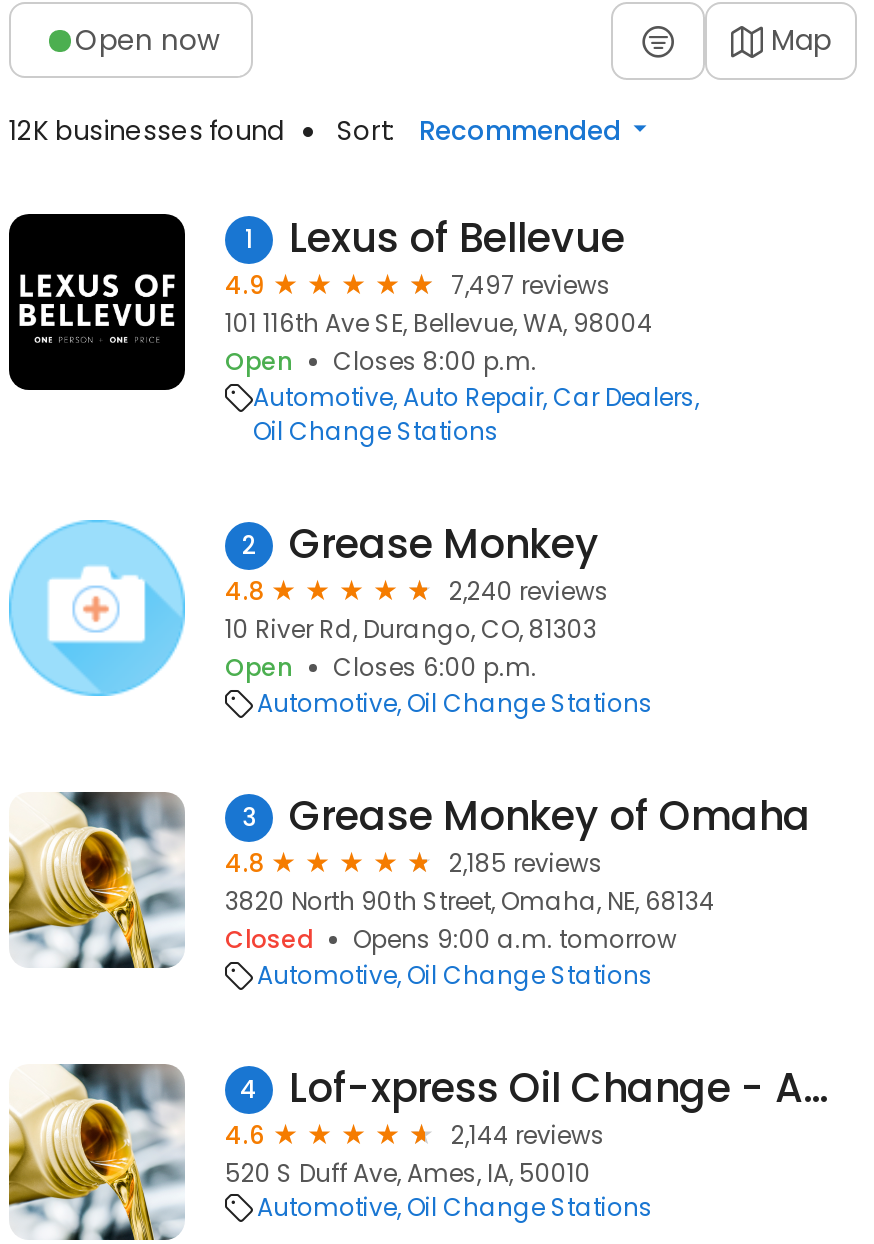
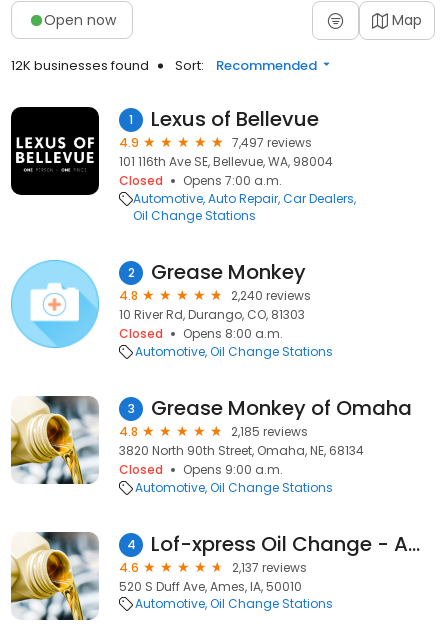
- Open
- Closes 8:00 p.m.
+ Closed
+ Opens 7:00 a.m.

- Open
- Closes 6:00 p.m.
+ Closed
+ Opens 8:00 a.m.

- Opens 9:00 a.m. tomorrow
+ Opens 9:00 a.m.

- 2,144 reviews
+ 2,137 reviews
